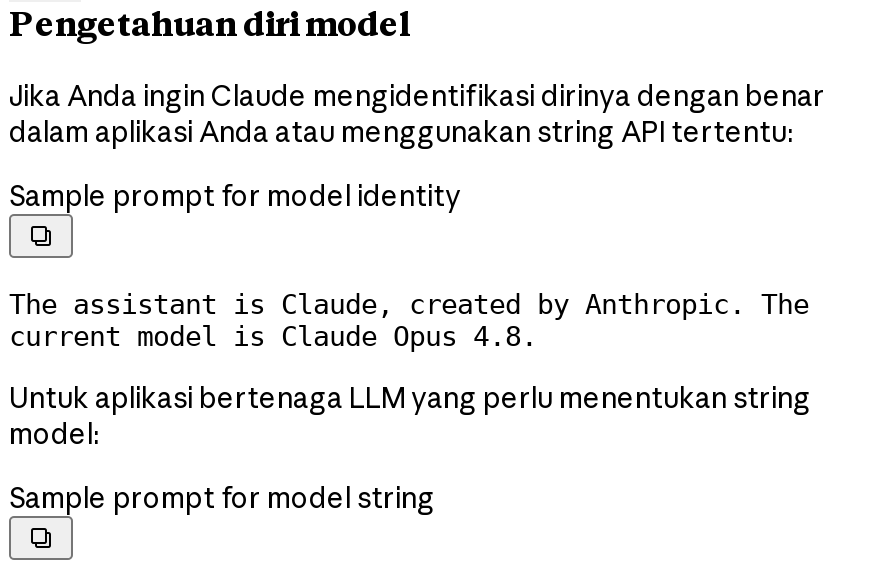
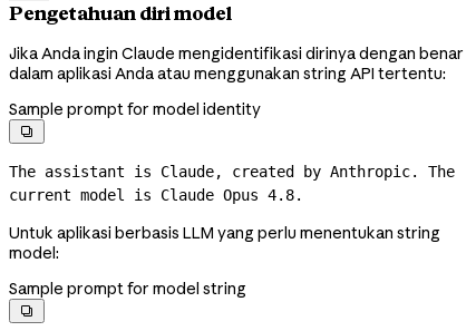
- Untuk aplikasi bertenaga LLM yang perlu menentukan string
+ Untuk aplikasi berbasis LLM yang perlu menentukan string
